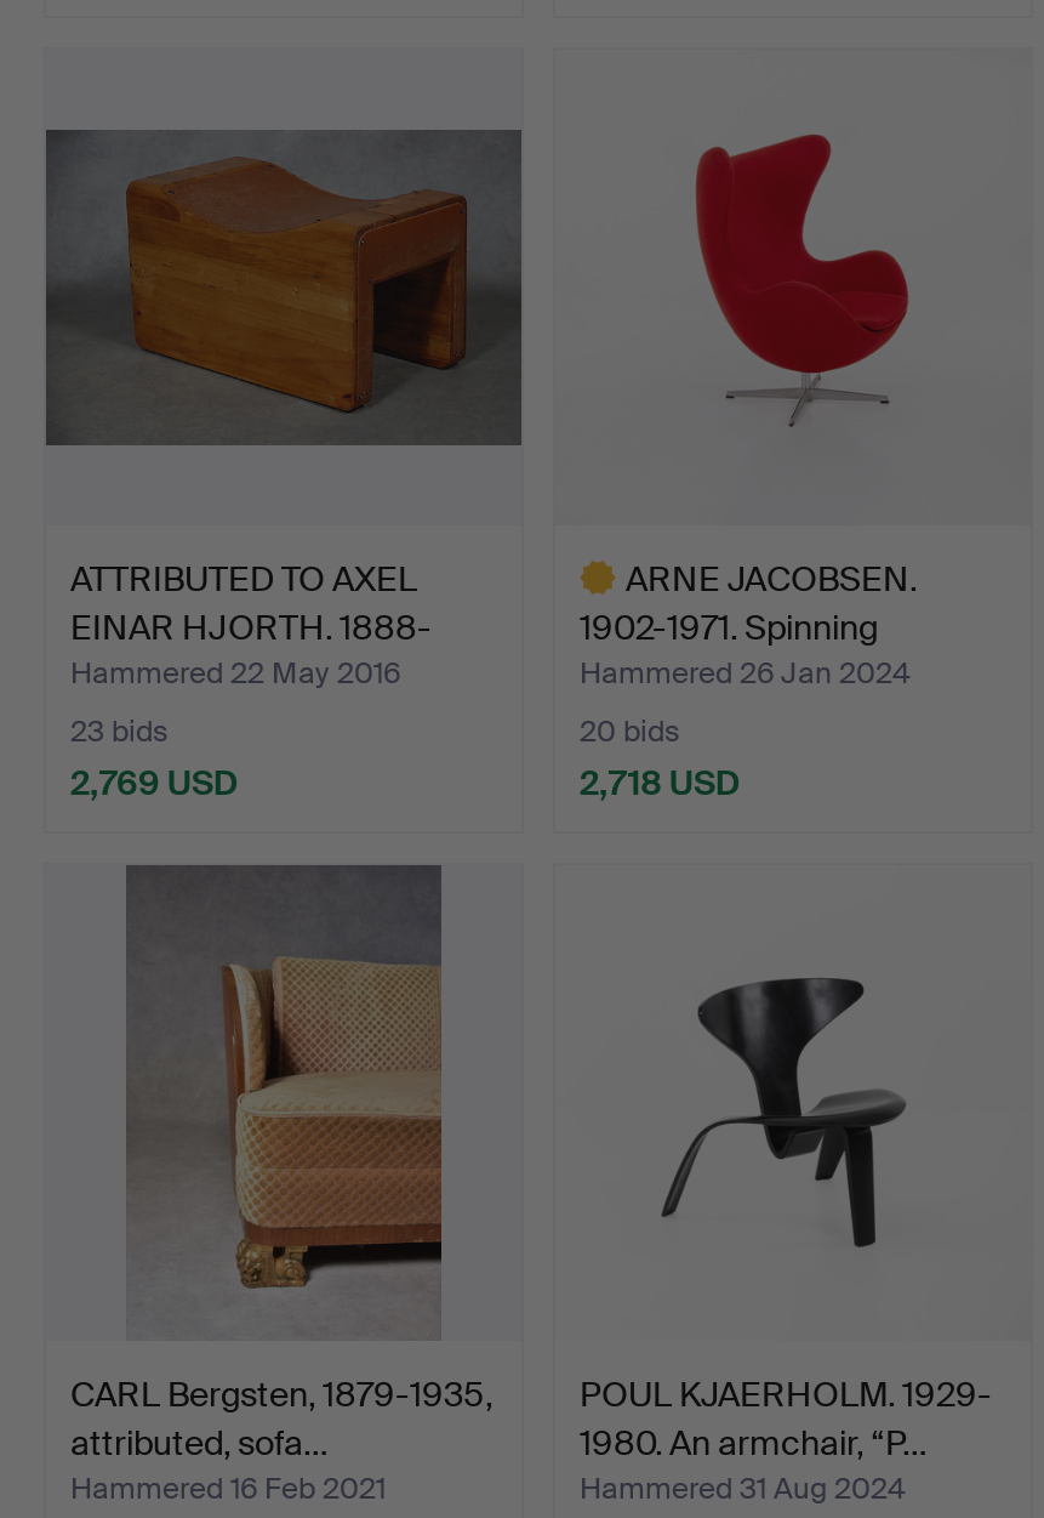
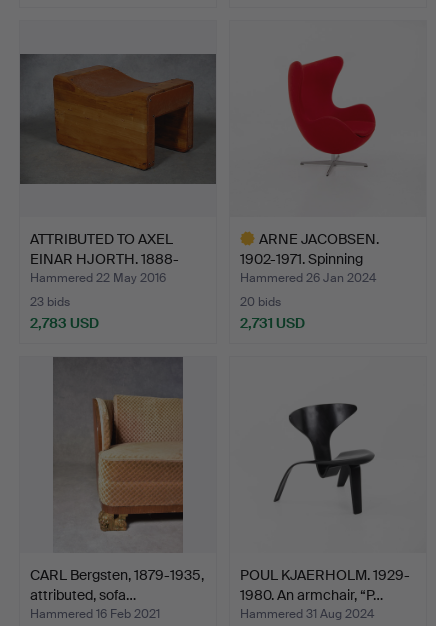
- 2,769 USD
+ 2,783 USD

- 2,718 USD
+ 2,731 USD
